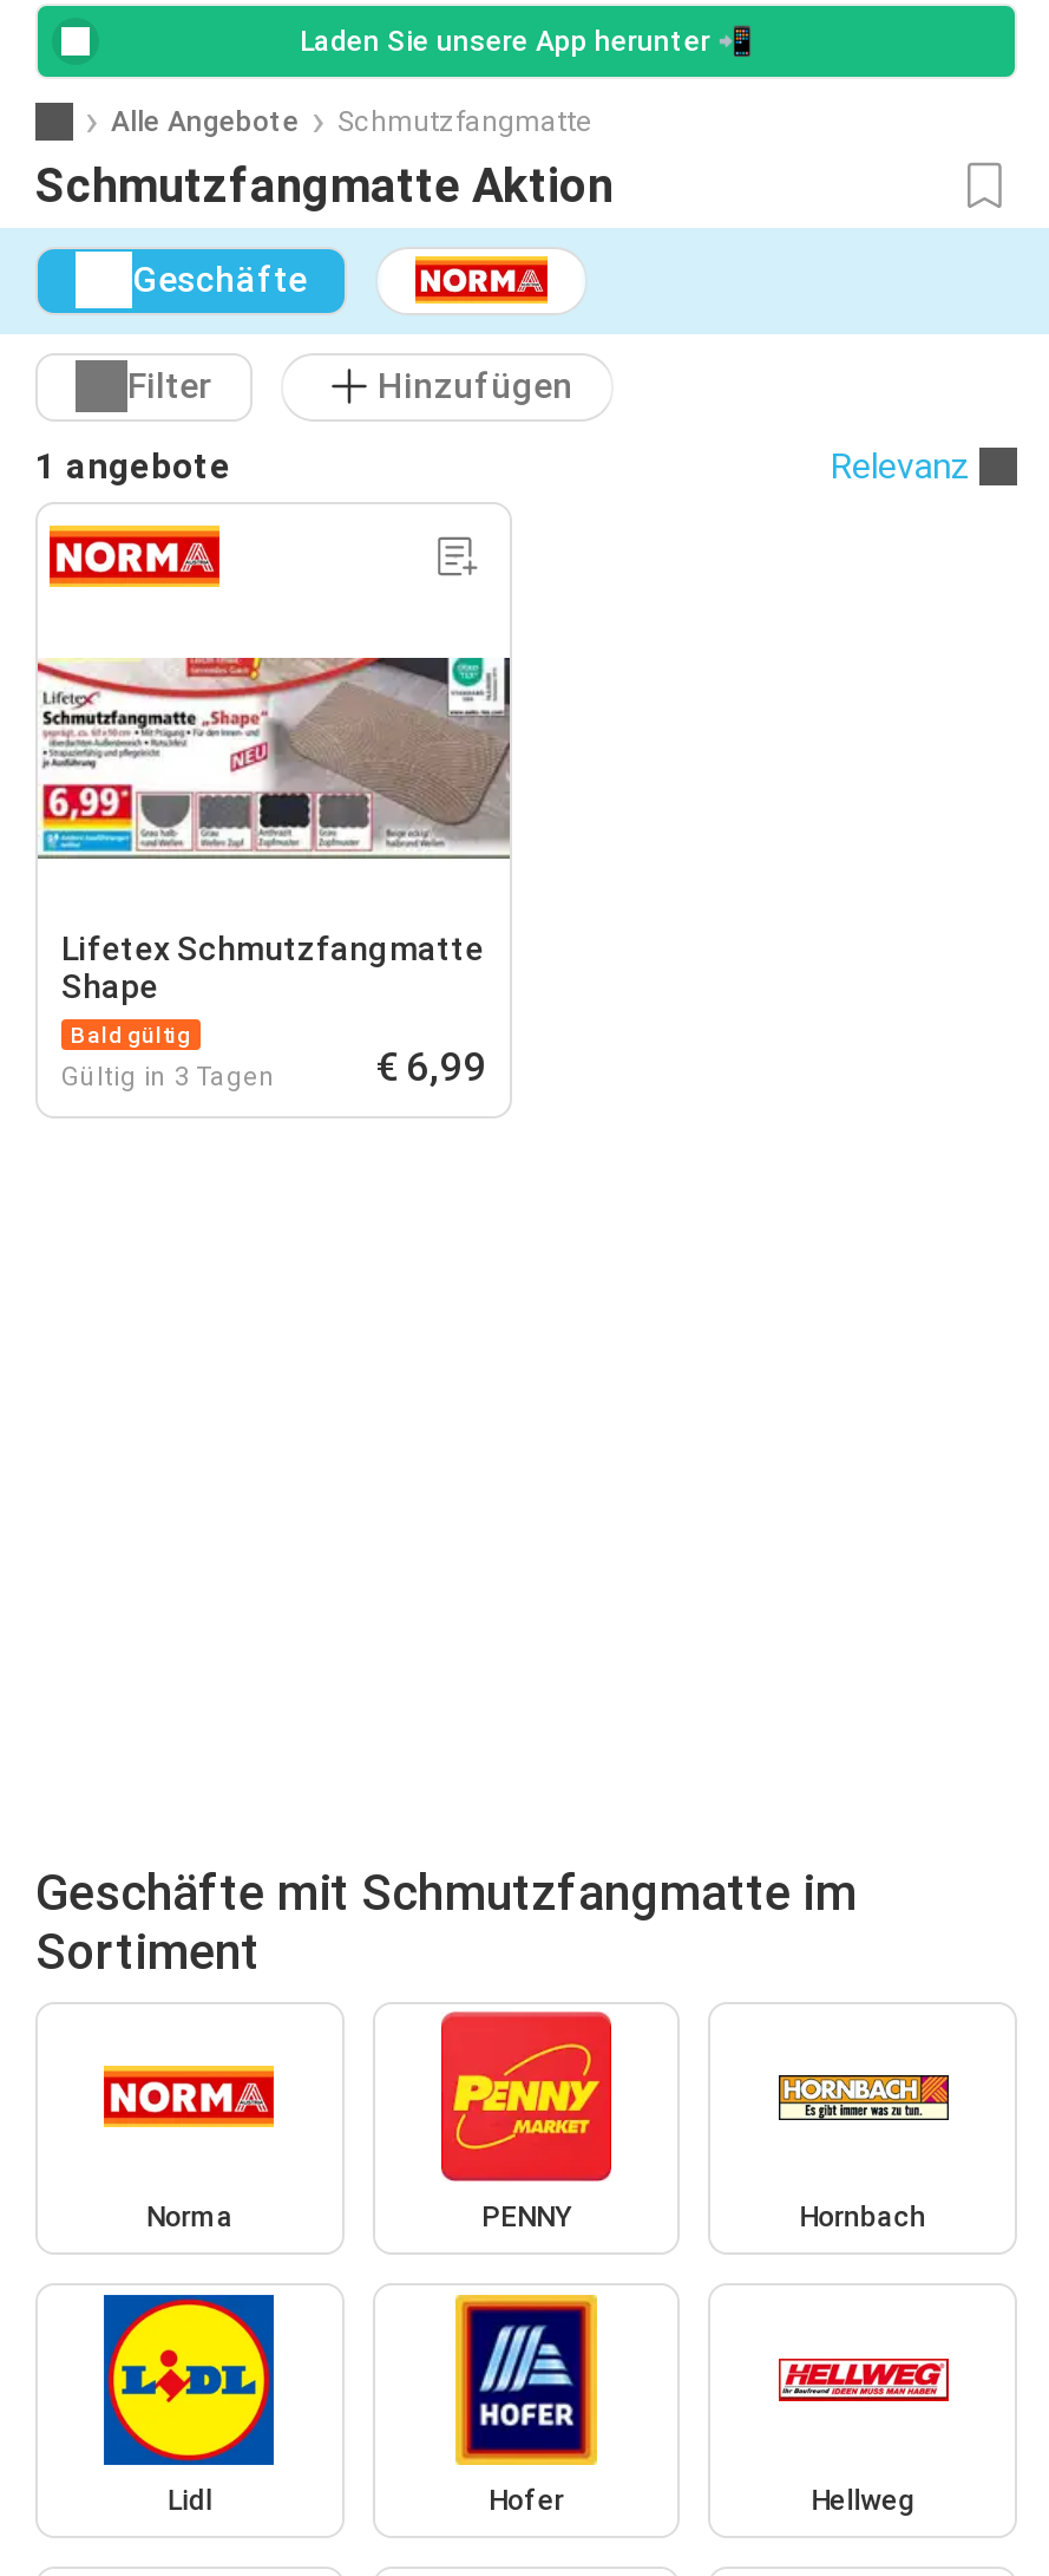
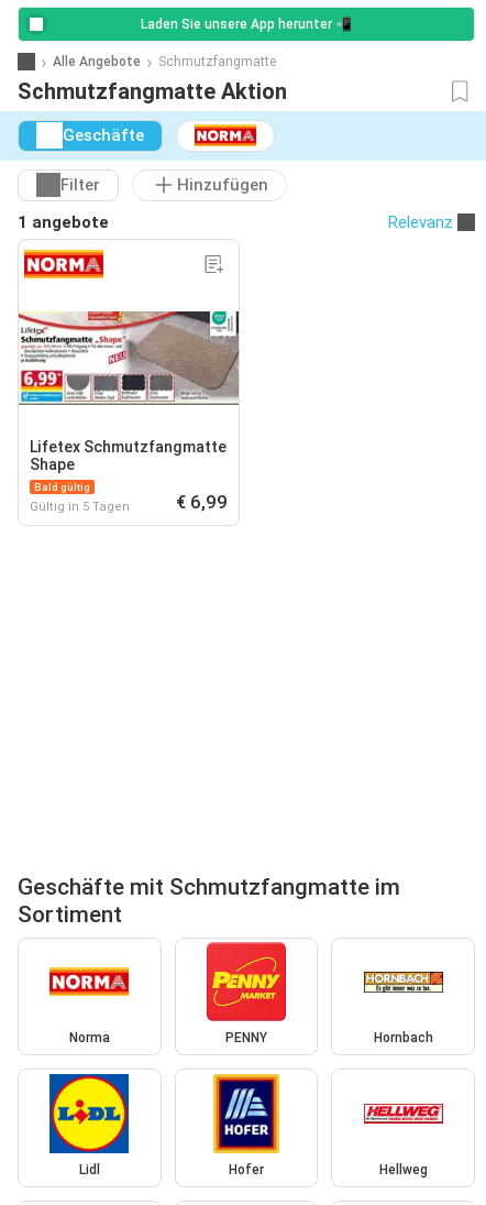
- Gültig in 3 Tagen
+ Gültig in 5 Tagen
